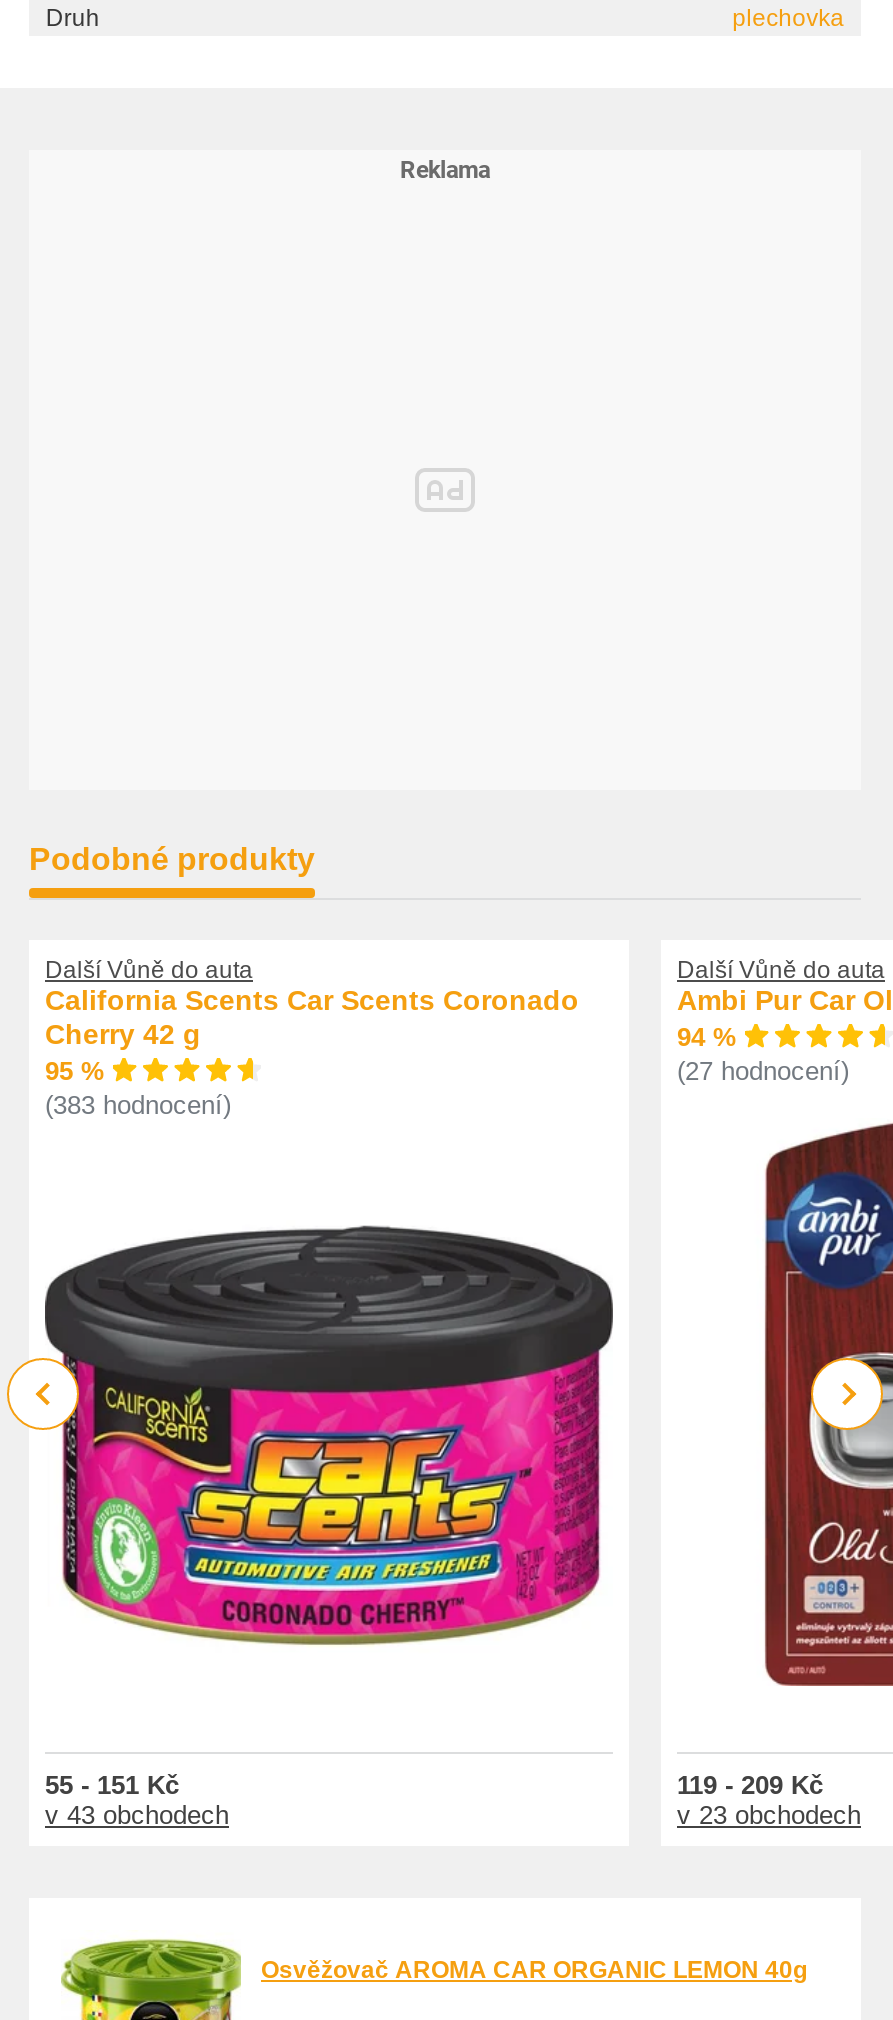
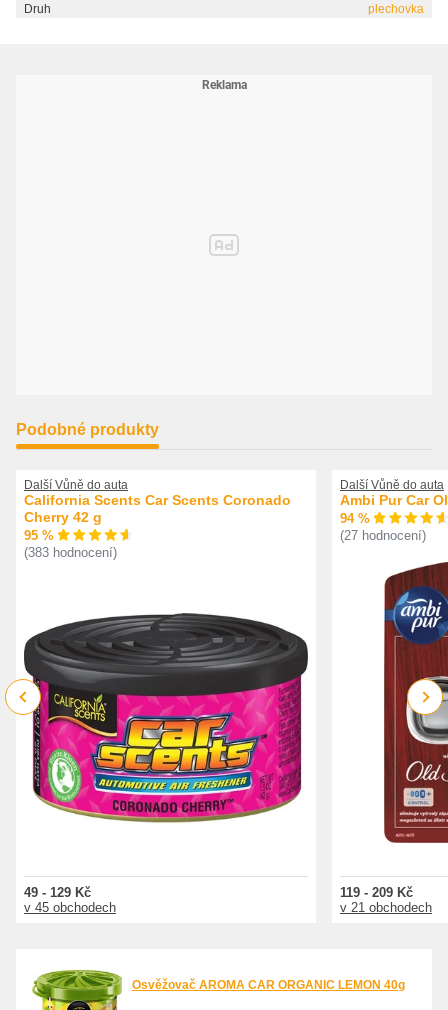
- 55 - 151 Kč
+ 49 - 129 Kč

- v 43 obchodech
+ v 45 obchodech

- v 23 obchodech
+ v 21 obchodech
